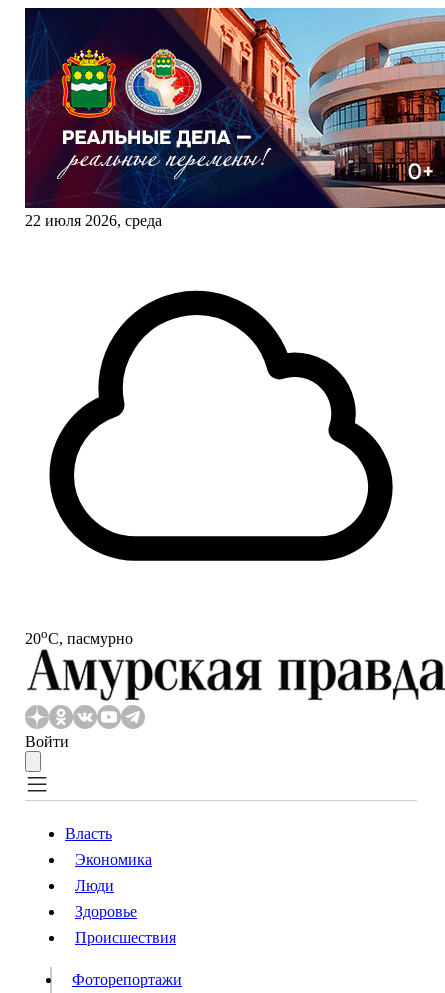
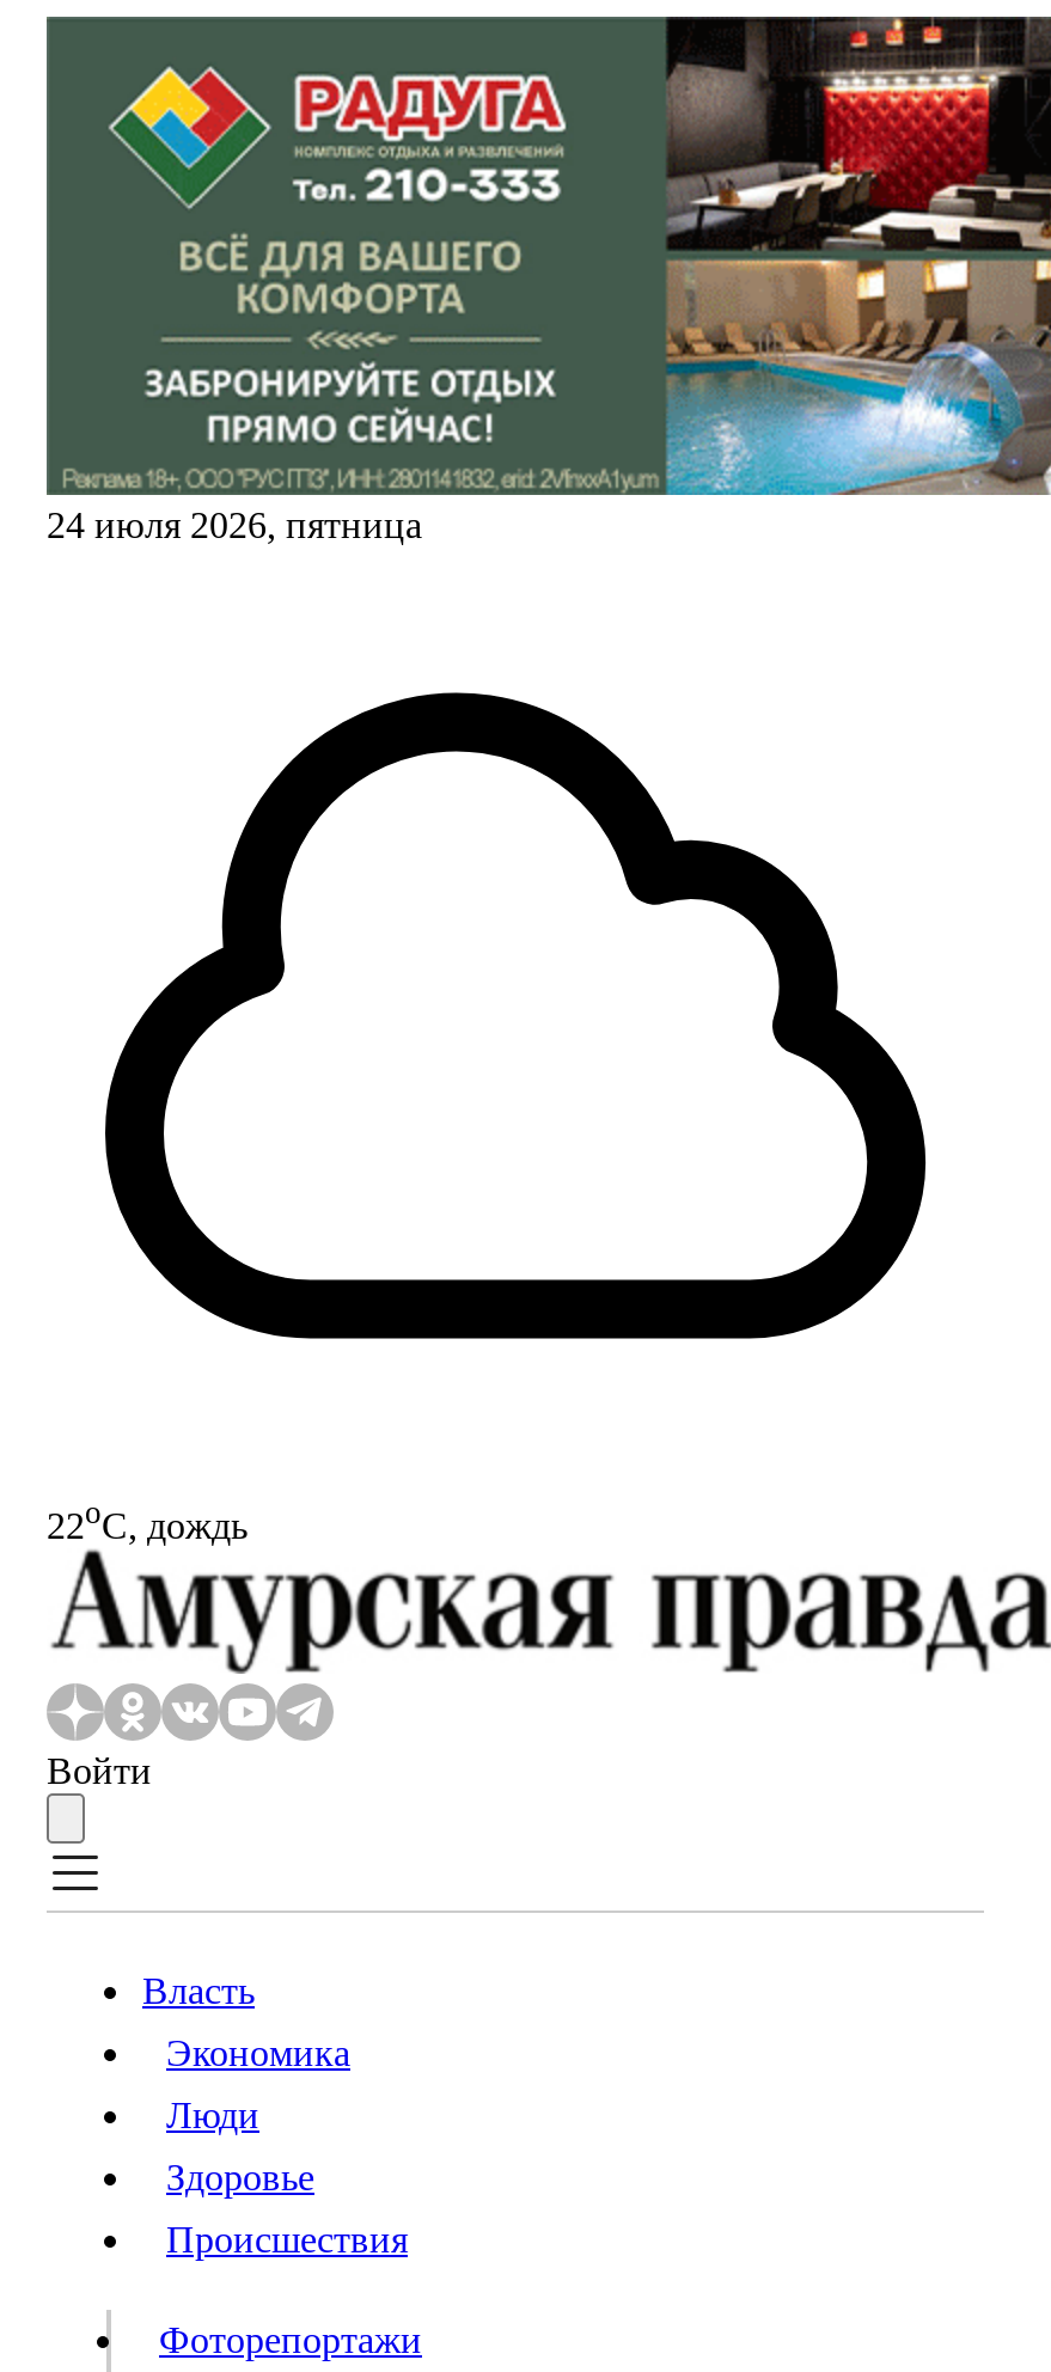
- [image]
- 22 июля 2026, среда
+ [image]
+ 24 июля 2026, пятница

- 20oС, пасмурно
+ 22oС, дождь
